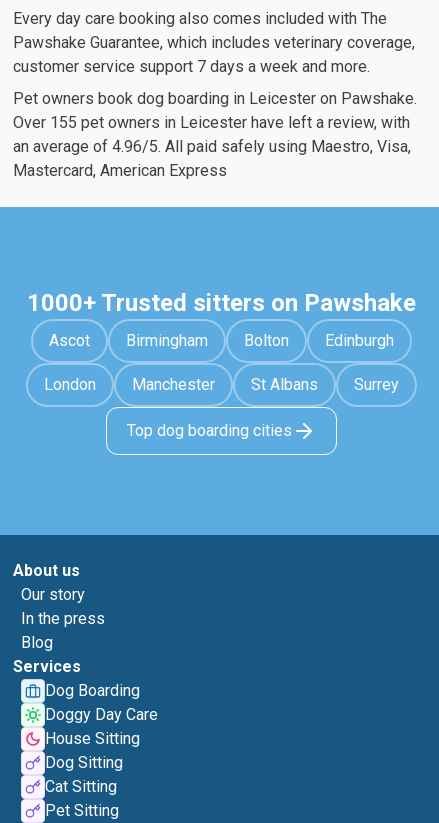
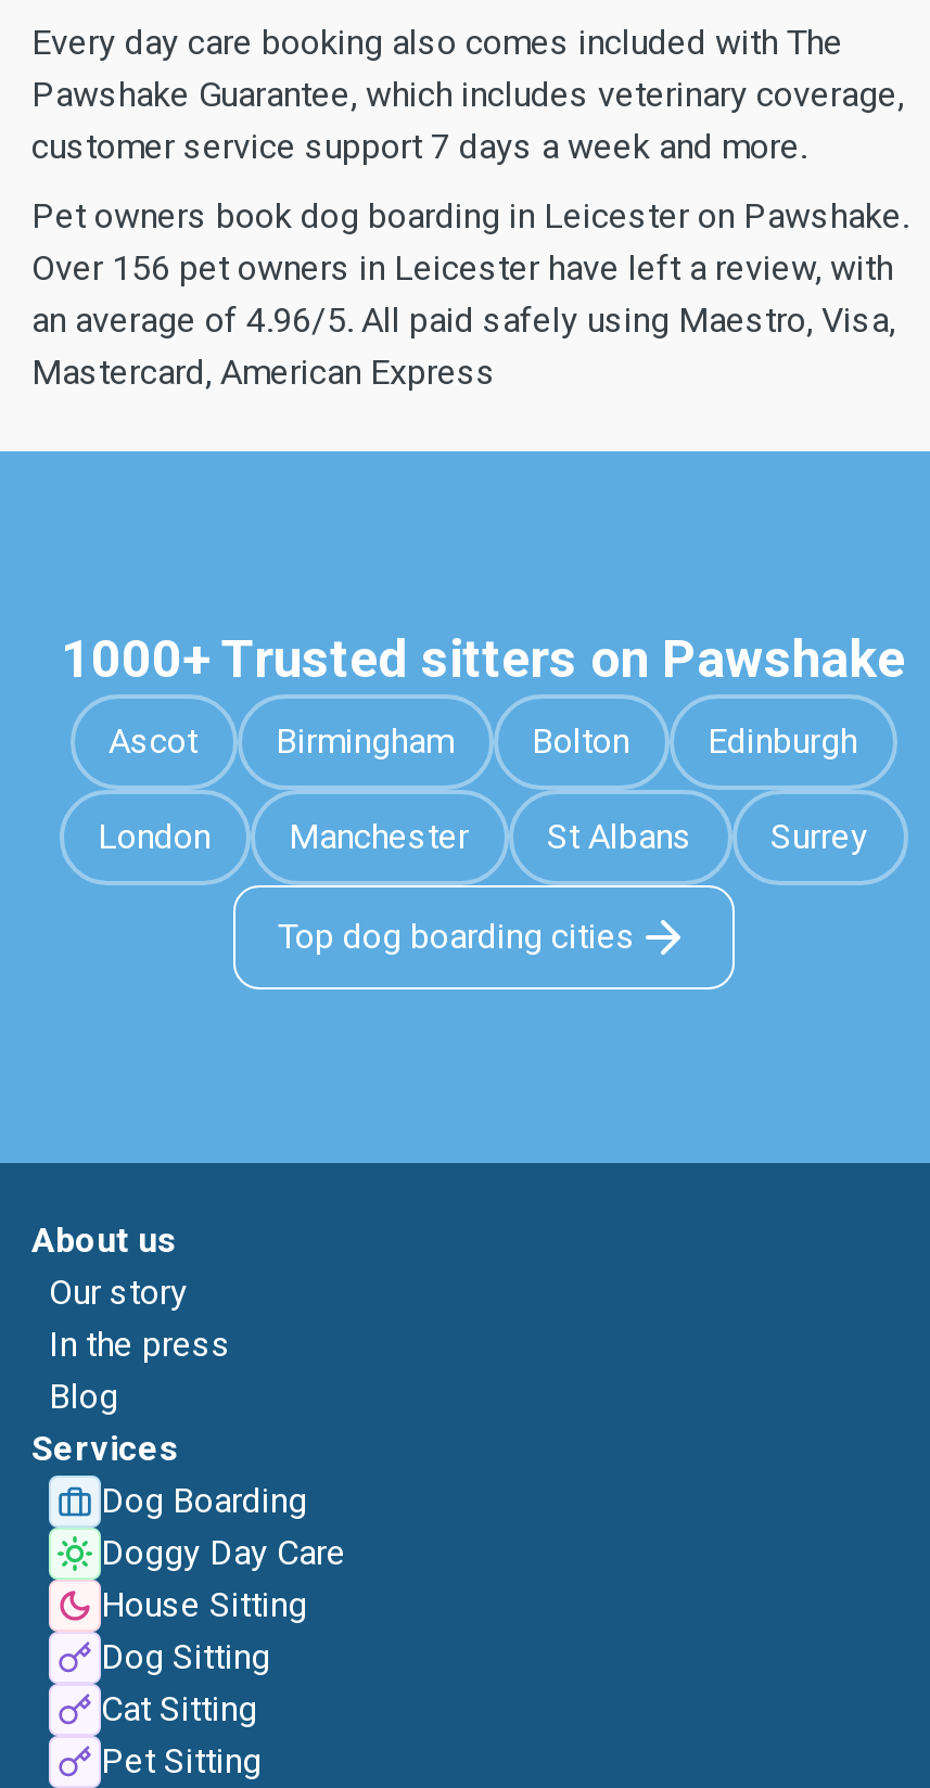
- Over 155 pet owners in Leicester have left a review, with
+ Over 156 pet owners in Leicester have left a review, with
